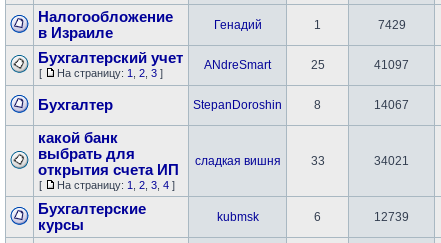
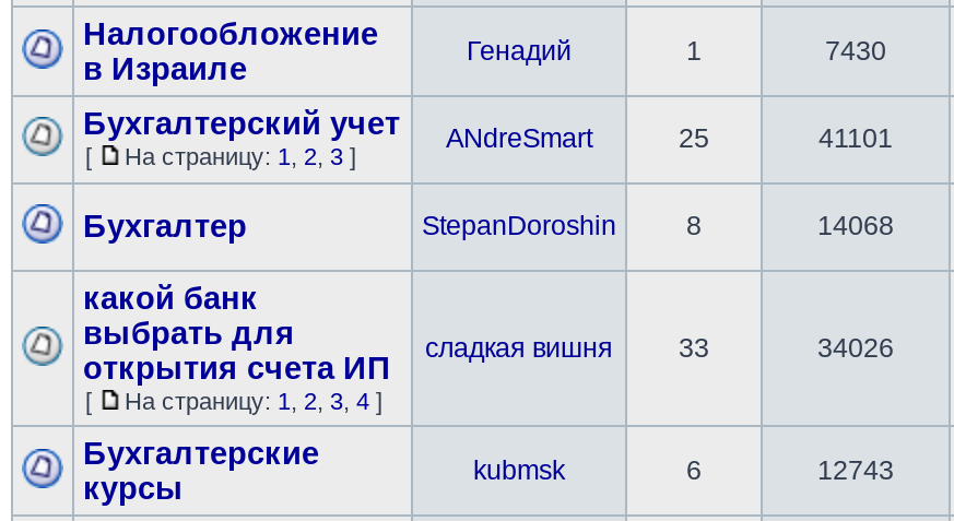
- 7429
+ 7430

- 41097
+ 41101

- 14067
+ 14068

- 34021
+ 34026

- 12739
+ 12743
